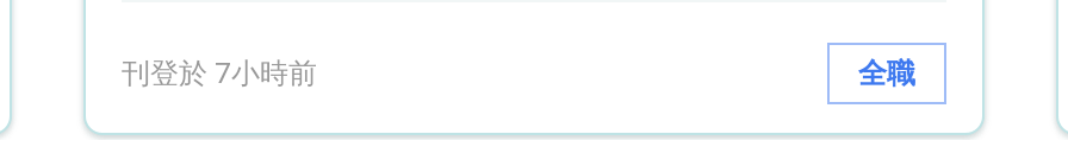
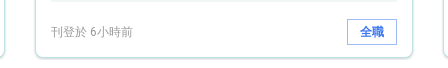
- 刊登於 7小時前
+ 刊登於 6小時前
